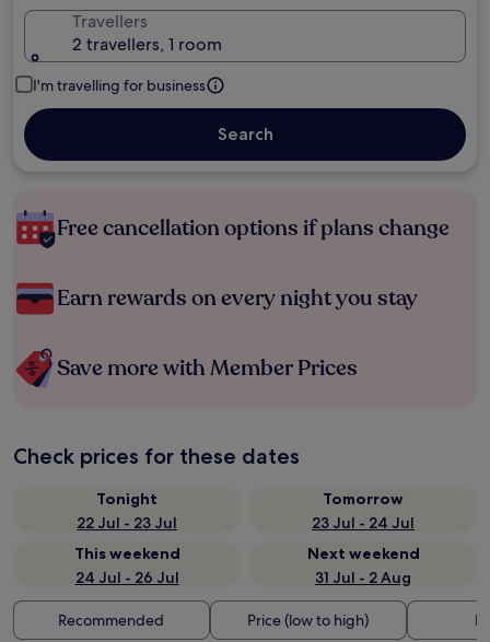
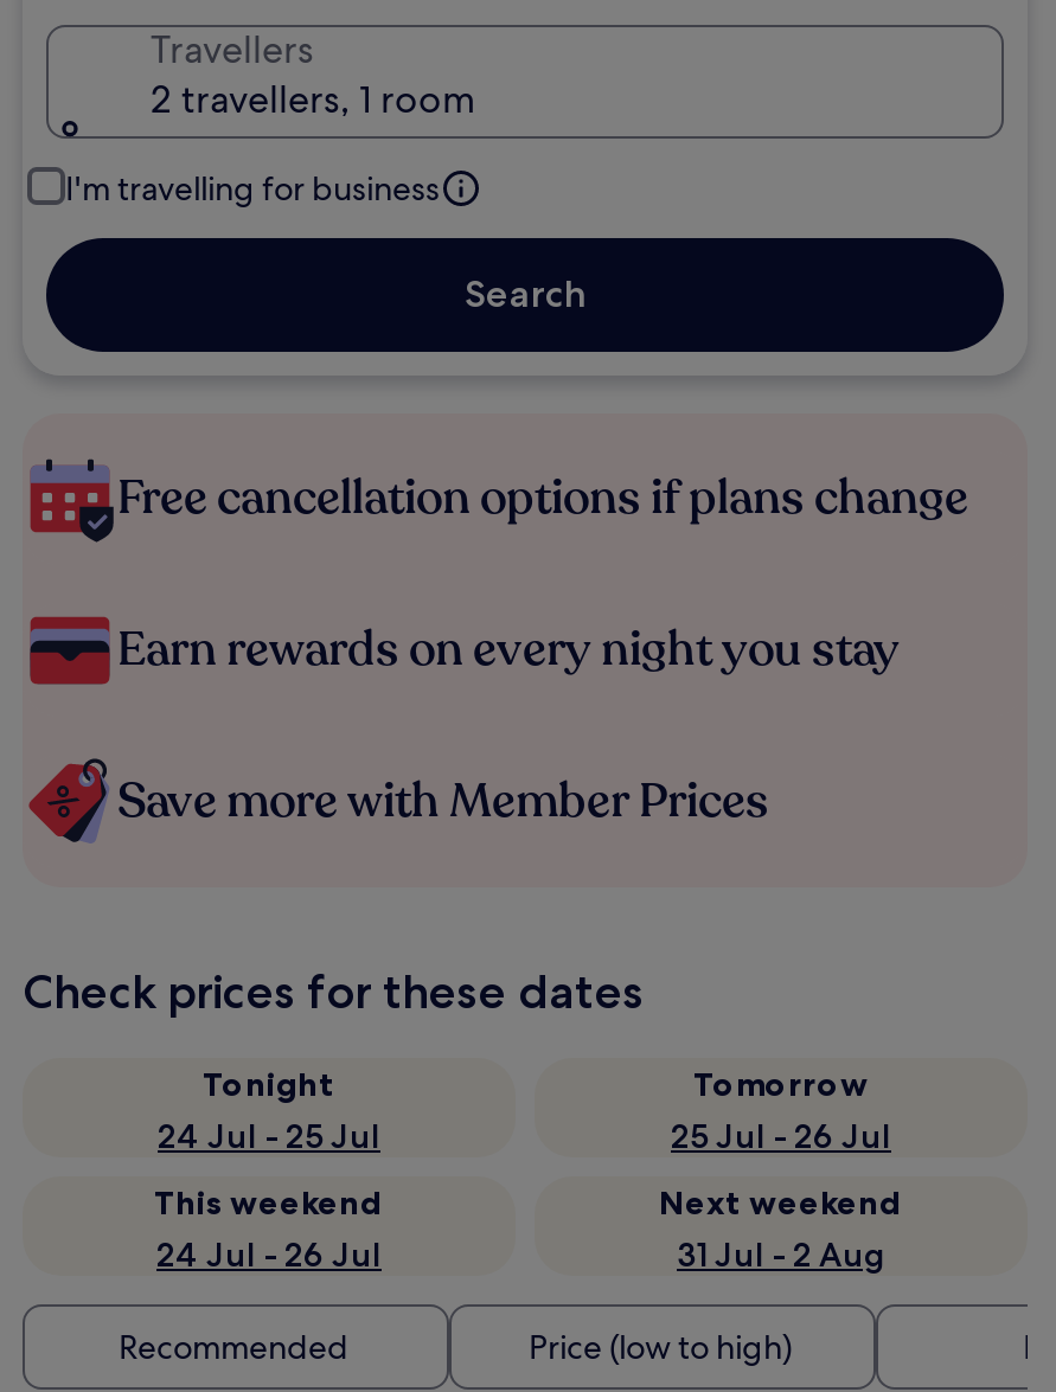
- 22 Jul - 23 Jul
+ 24 Jul - 25 Jul

- 23 Jul - 24 Jul
+ 25 Jul - 26 Jul
